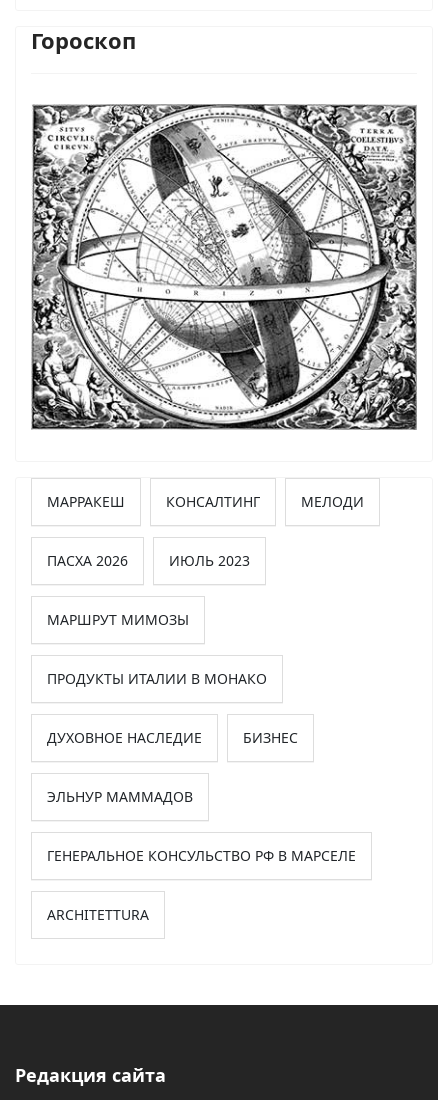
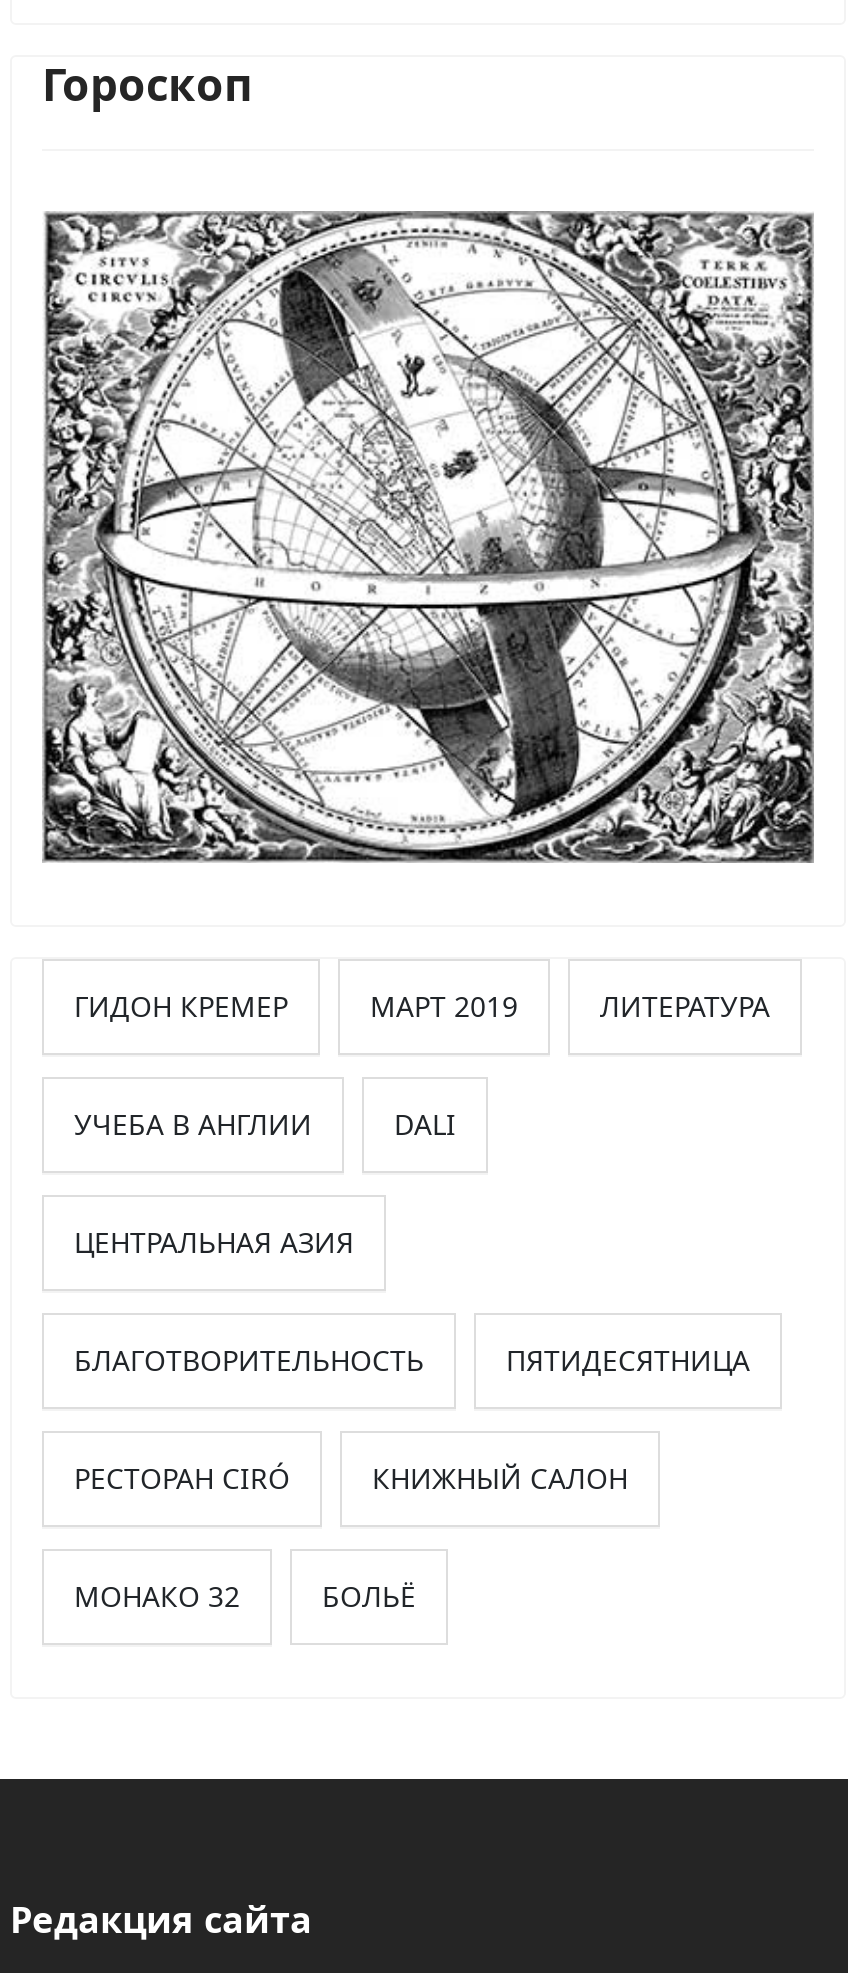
- МАРРАКЕШ
- КОНСАЛТИНГ
- МЕЛОДИ
- ПАСХА 2026
- ИЮЛЬ 2023
- МАРШРУТ МИМОЗЫ
- ПРОДУКТЫ ИТАЛИИ В МОНАКО
- ДУХОВНОЕ НАСЛЕДИЕ
- БИЗНЕС
- ЭЛЬНУР МАММАДОВ
- ГЕНЕРАЛЬНОЕ КОНСУЛЬСТВО РФ В МАРСЕЛЕ
- ARCHITETTURA
+ ГИДОН КРЕМЕР
+ МАРТ 2019
+ ЛИТЕРАТУРА
+ УЧЕБА В АНГЛИИ
+ DALI
+ ЦЕНТРАЛЬНАЯ АЗИЯ
+ БЛАГОТВОРИТЕЛЬНОСТЬ
+ ПЯТИДЕСЯТНИЦА
+ РЕСТОРАН CIRÓ
+ КНИЖНЫЙ САЛОН
+ МОНАКО 32
+ БОЛЬЁ
